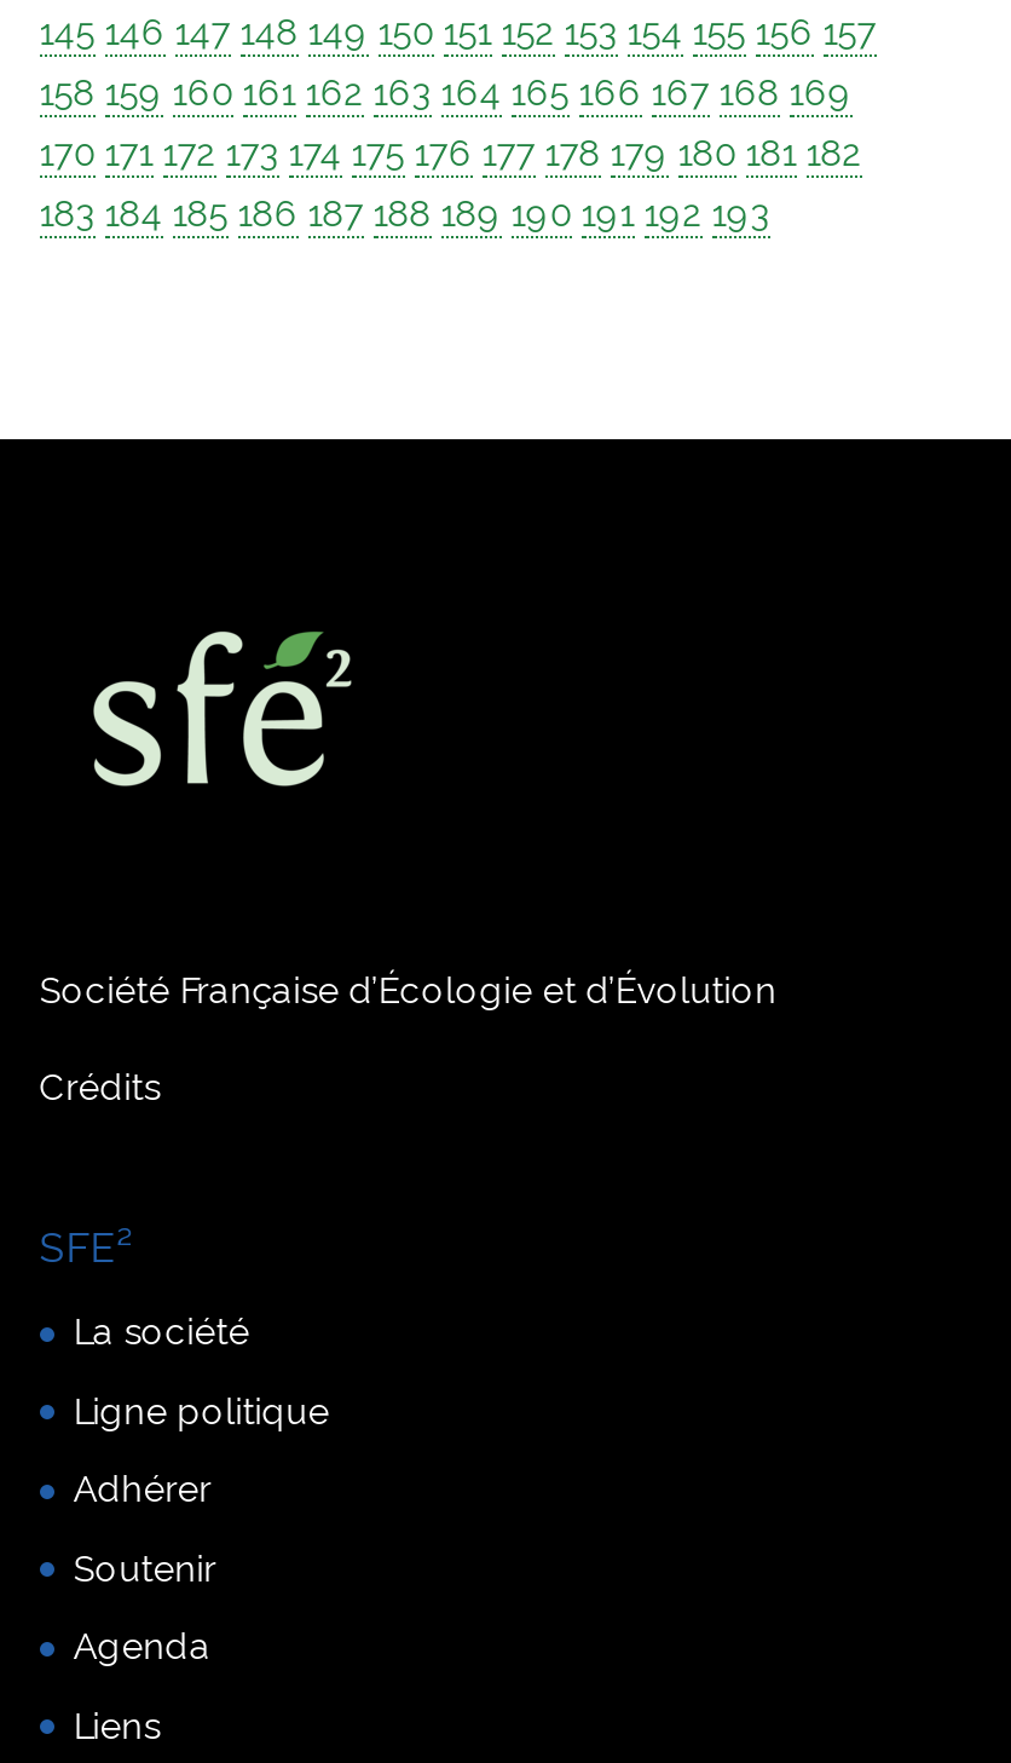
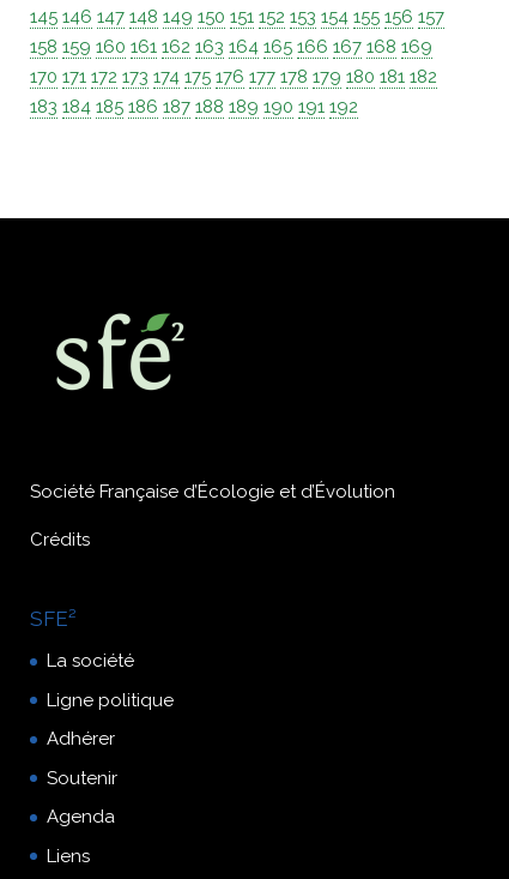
- 183 184 185 186 187 188 189 190 191 192 193
+ 183 184 185 186 187 188 189 190 191 192
